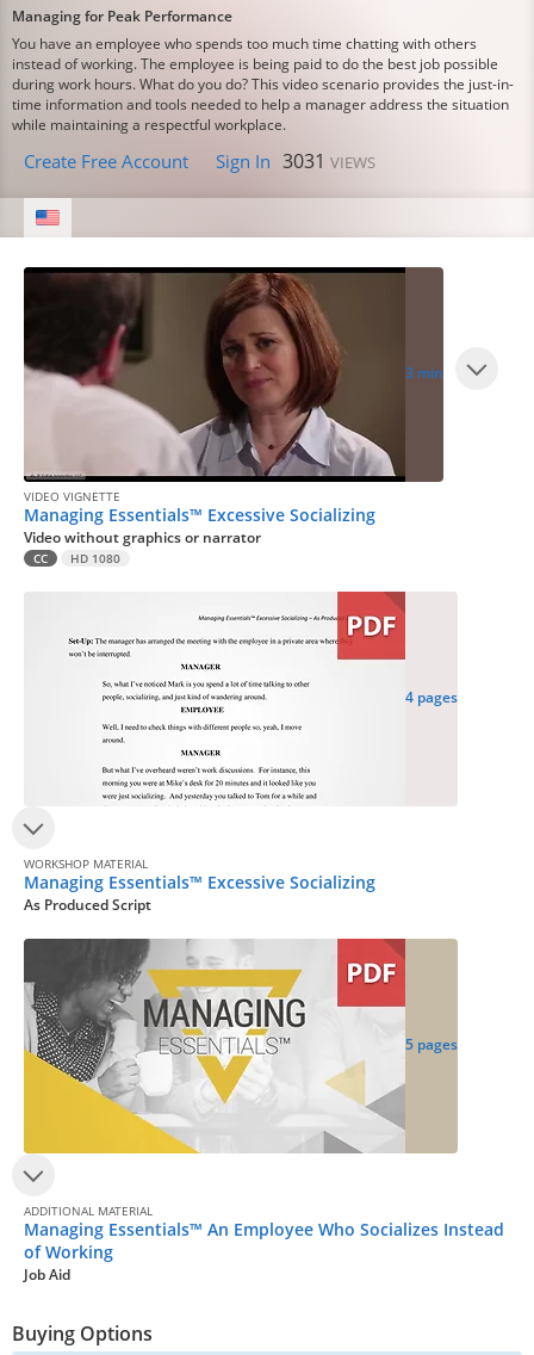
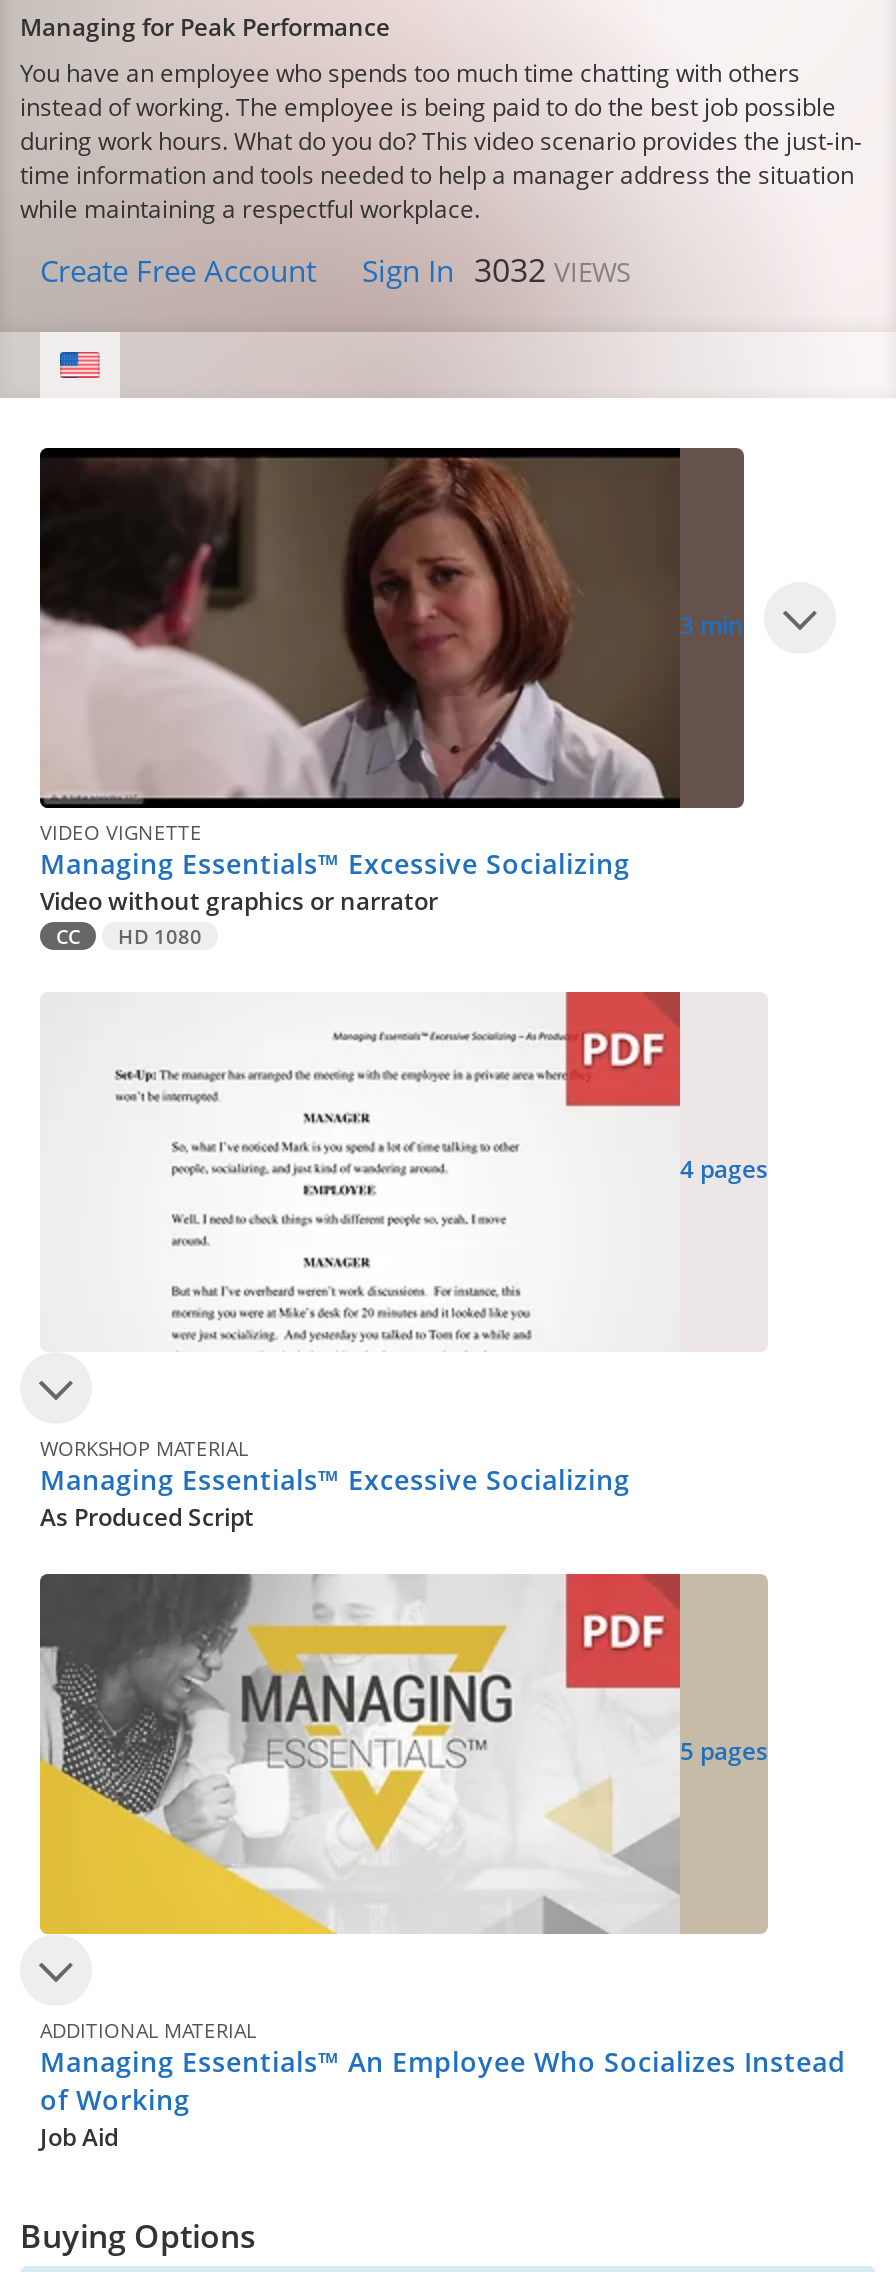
- Create Free Account Sign In 3031 VIEWS
+ Create Free Account Sign In 3032 VIEWS
